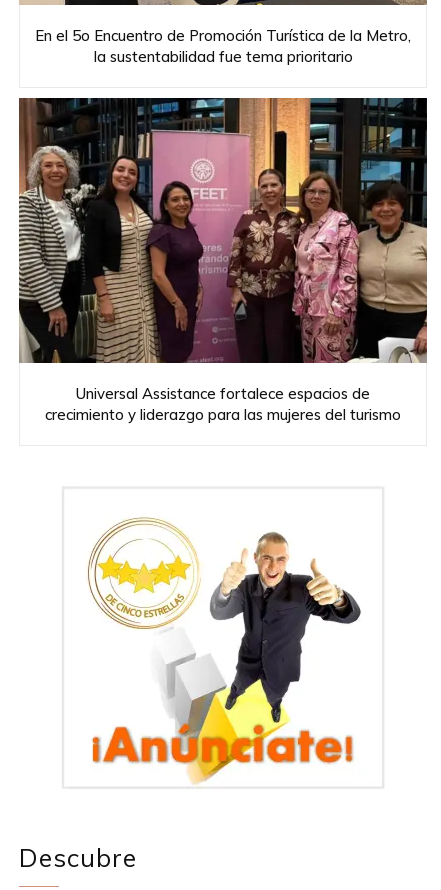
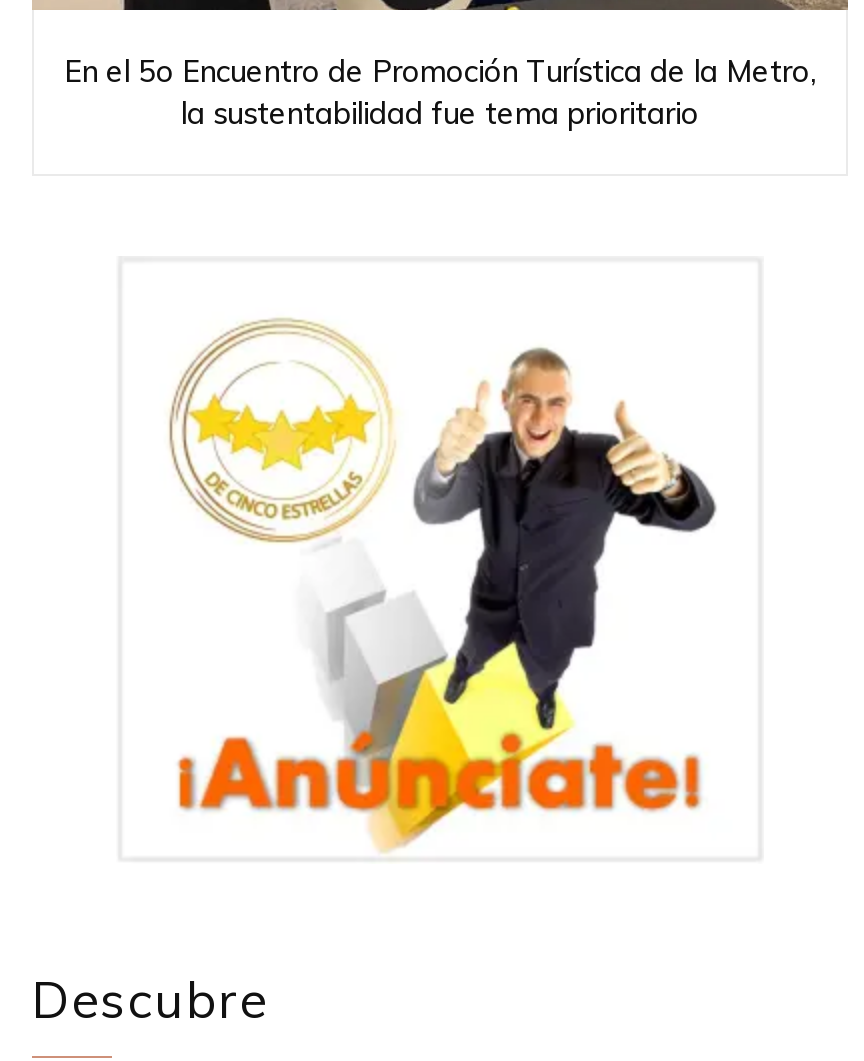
- [image]
- Universal Assistance fortalece espacios de
- crecimiento y liderazgo para las mujeres del turismo
